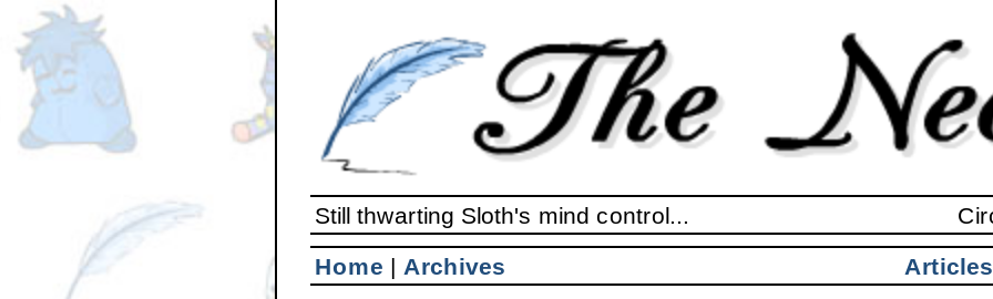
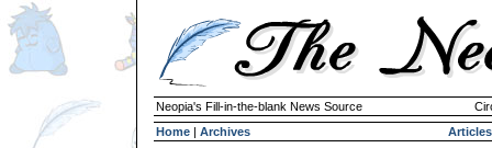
- Still thwarting Sloth's mind control...
+ Neopia's Fill-in-the-blank News Source
